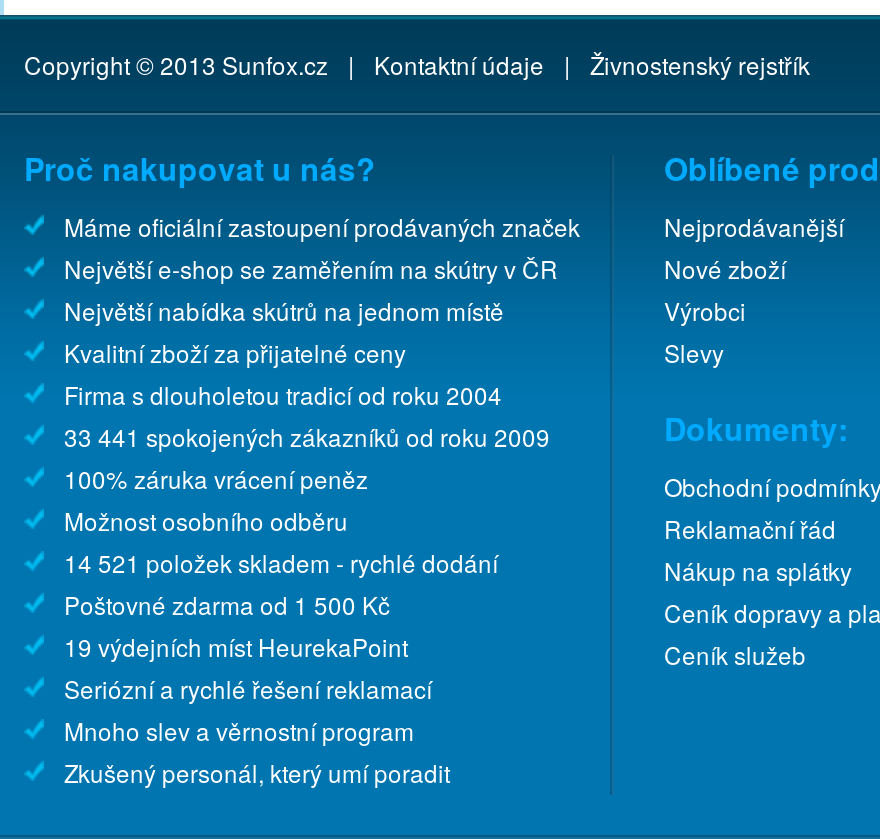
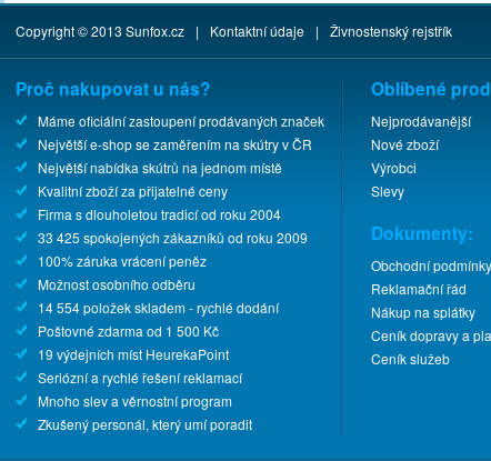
- 33 441 spokojených zákazníků od roku 2009
+ 33 425 spokojených zákazníků od roku 2009

- 14 521 položek skladem - rychlé dodání
+ 14 554 položek skladem - rychlé dodání
